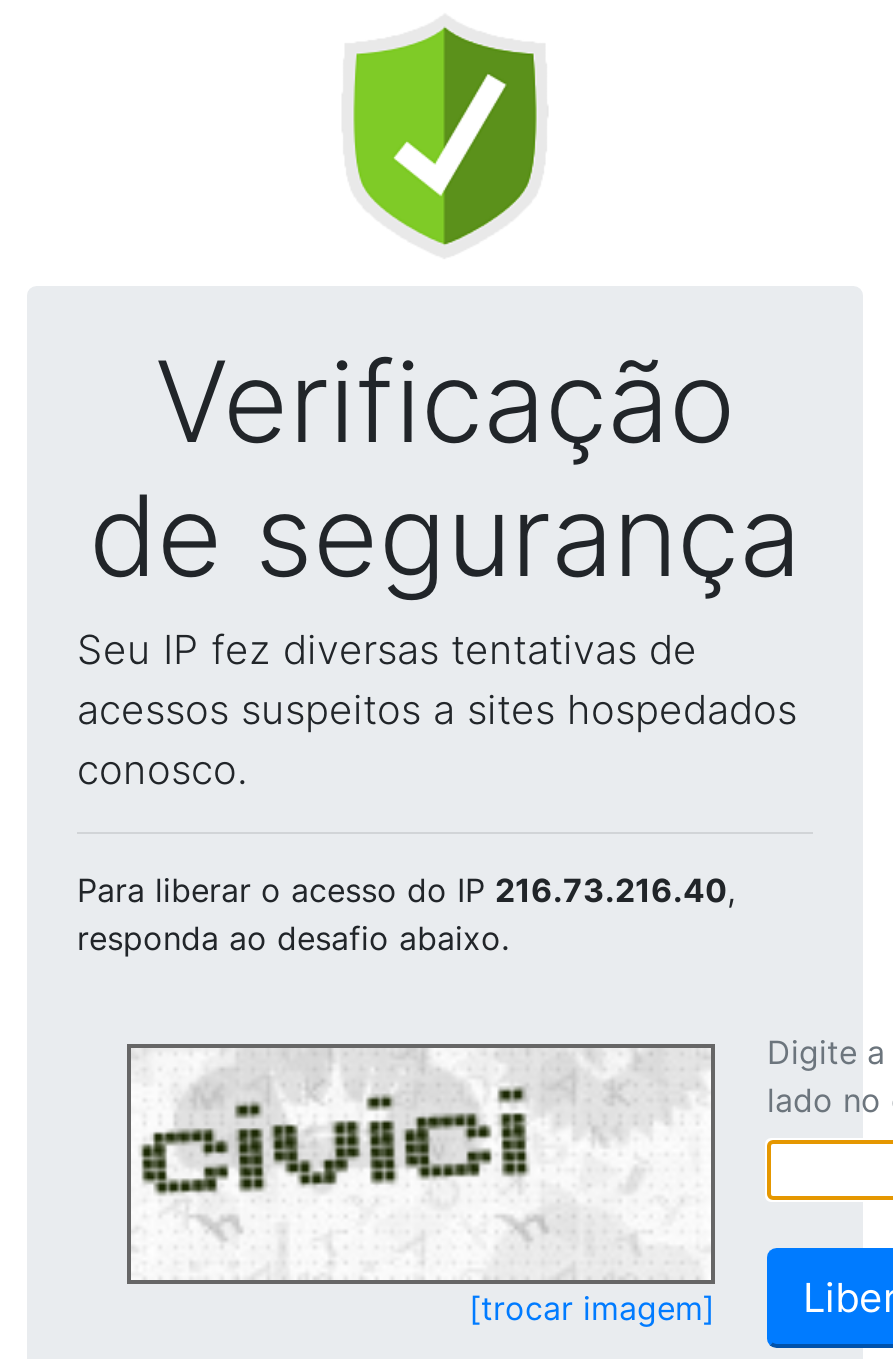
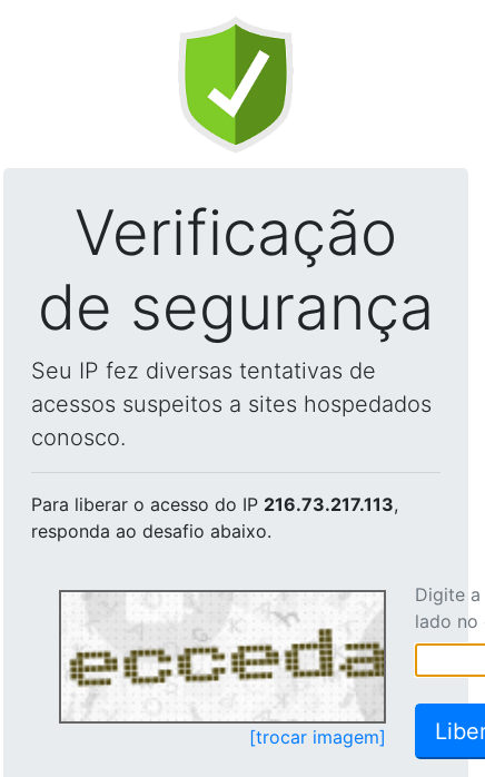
- Para liberar o acesso do IP 216.73.216.40,
+ Para liberar o acesso do IP 216.73.217.113,

- [image]
+ [image]
